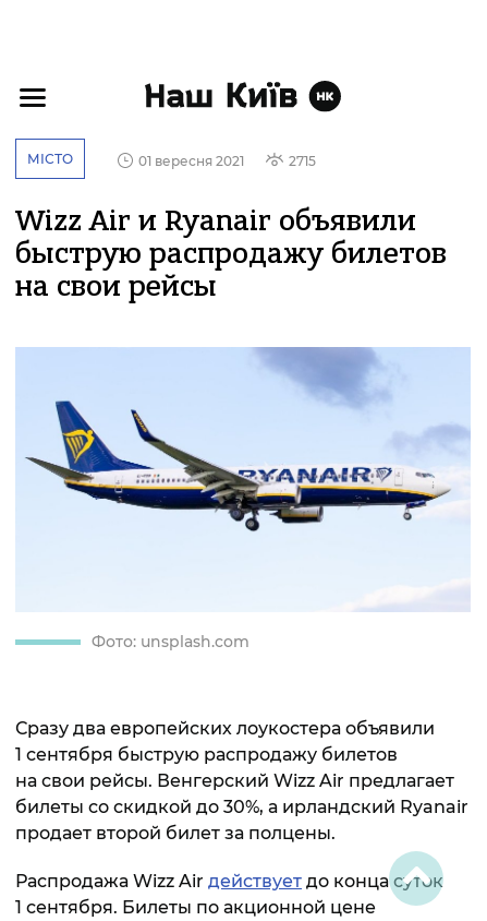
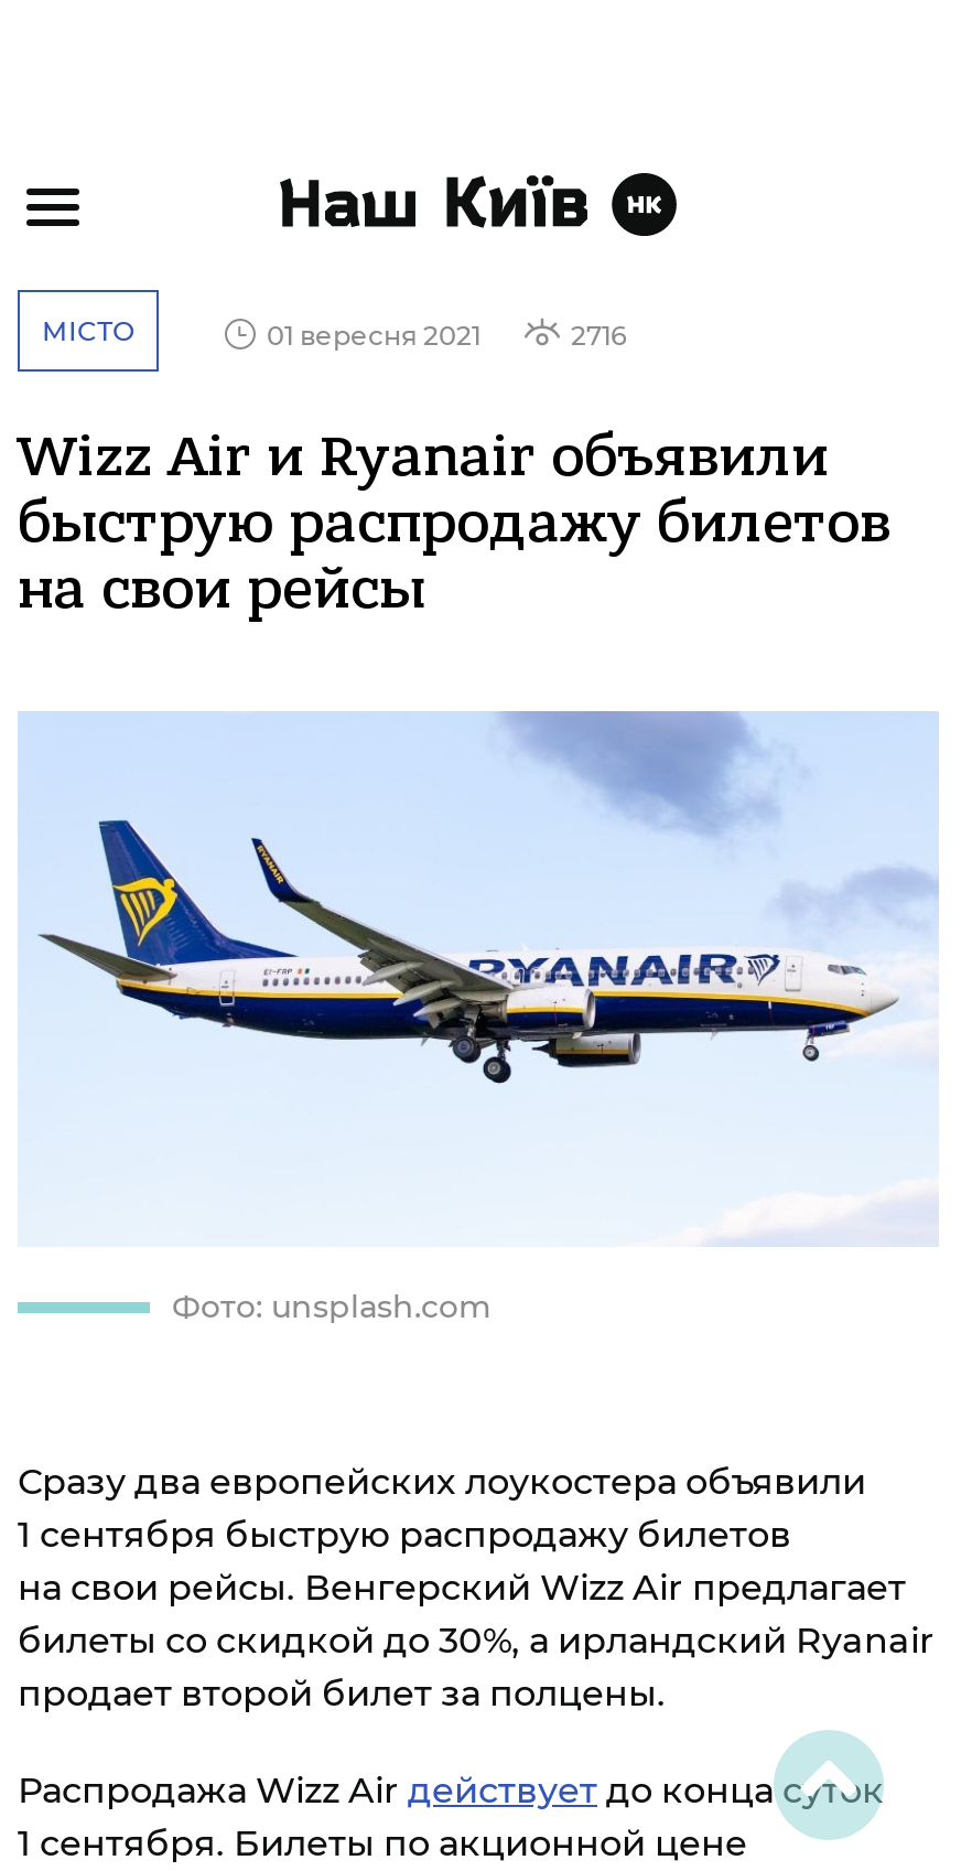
- 2715
+ 2716
